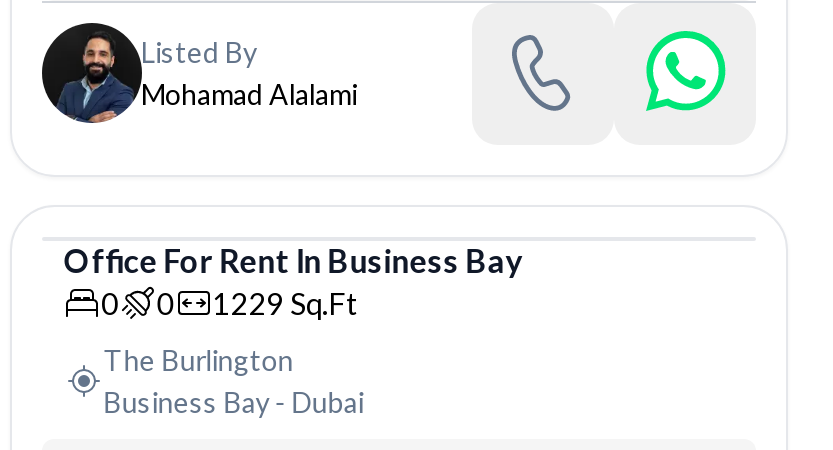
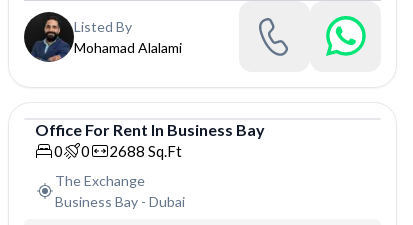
- 1229 Sq.Ft
+ 2688 Sq.Ft

- The Burlington
+ The Exchange
